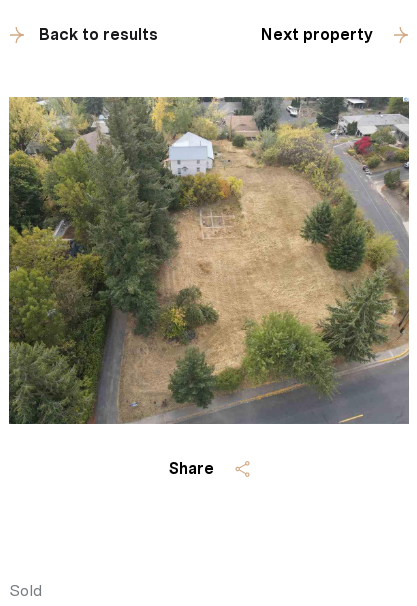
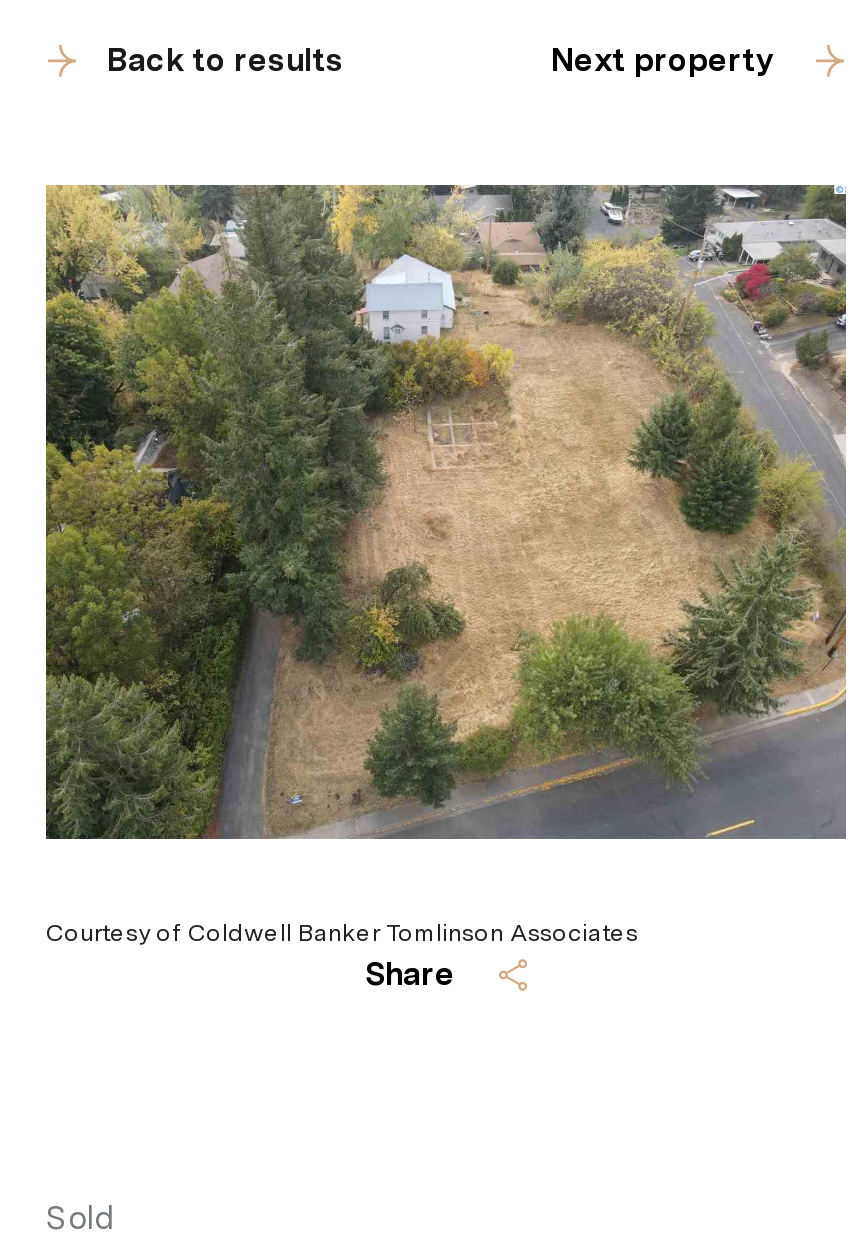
+ Courtesy of Coldwell Banker Tomlinson Associates
